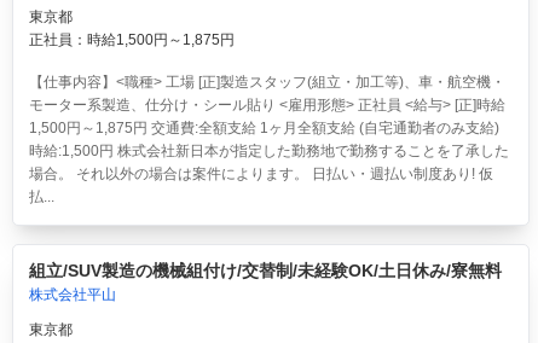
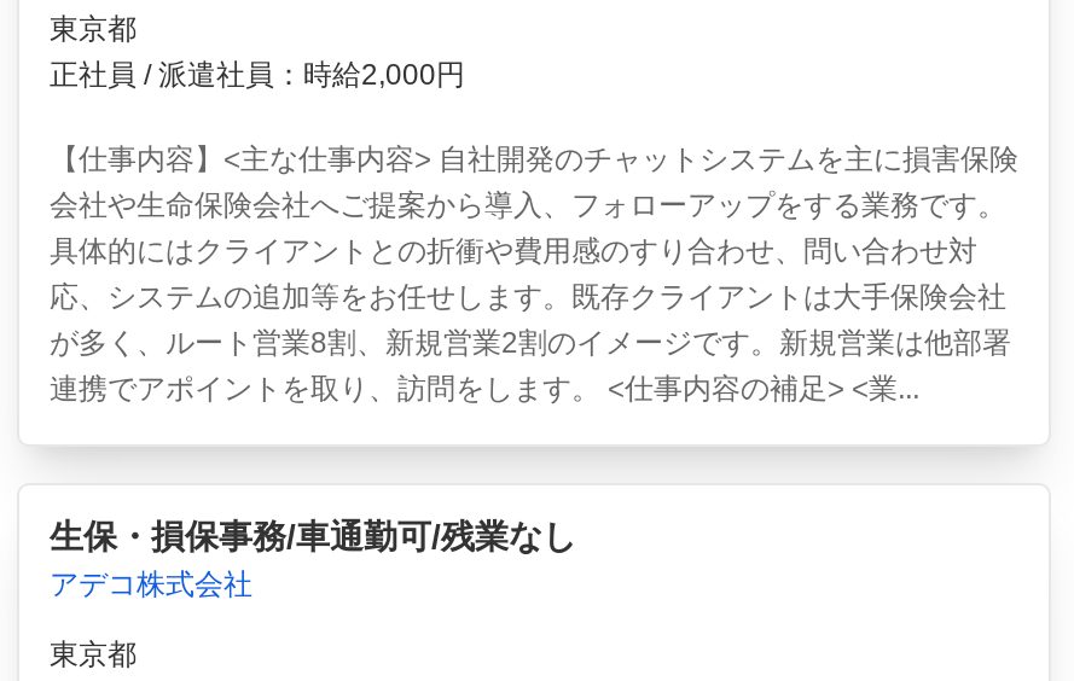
- 正社員：時給1,500円～1,875円
+ 正社員 / 派遣社員：時給2,000円

- 【仕事内容】<職種> 工場 [正]製造スタッフ(組立・加工等)、車・航空機・
- モーター系製造、仕分け・シール貼り <雇用形態> 正社員 <給与> [正]時給
- 1,500円～1,875円 交通費:全額支給 1ヶ月全額支給 (自宅通勤者のみ支給)
- 時給:1,500円 株式会社新日本が指定した勤務地で勤務することを了承した
- 場合。 それ以外の場合は案件によります。 日払い・週払い制度あり! 仮
- 払...
+ 【仕事内容】<主な仕事内容> 自社開発のチャットシステムを主に損害保険
+ 会社や生命保険会社へご提案から導入、フォローアップをする業務です。
+ 具体的にはクライアントとの折衝や費用感のすり合わせ、問い合わせ対
+ 応、システムの追加等をお任せします。既存クライアントは大手保険会社
+ が多く、ルート営業8割、新規営業2割のイメージです。新規営業は他部署
+ 連携でアポイントを取り、訪問をします。 <仕事内容の補足> <業...

- 組立/SUV製造の機械組付け/交替制/未経験OK/土日休み/寮無料
- 株式会社平山
+ 生保・損保事務/車通勤可/残業なし
+ アデコ株式会社
